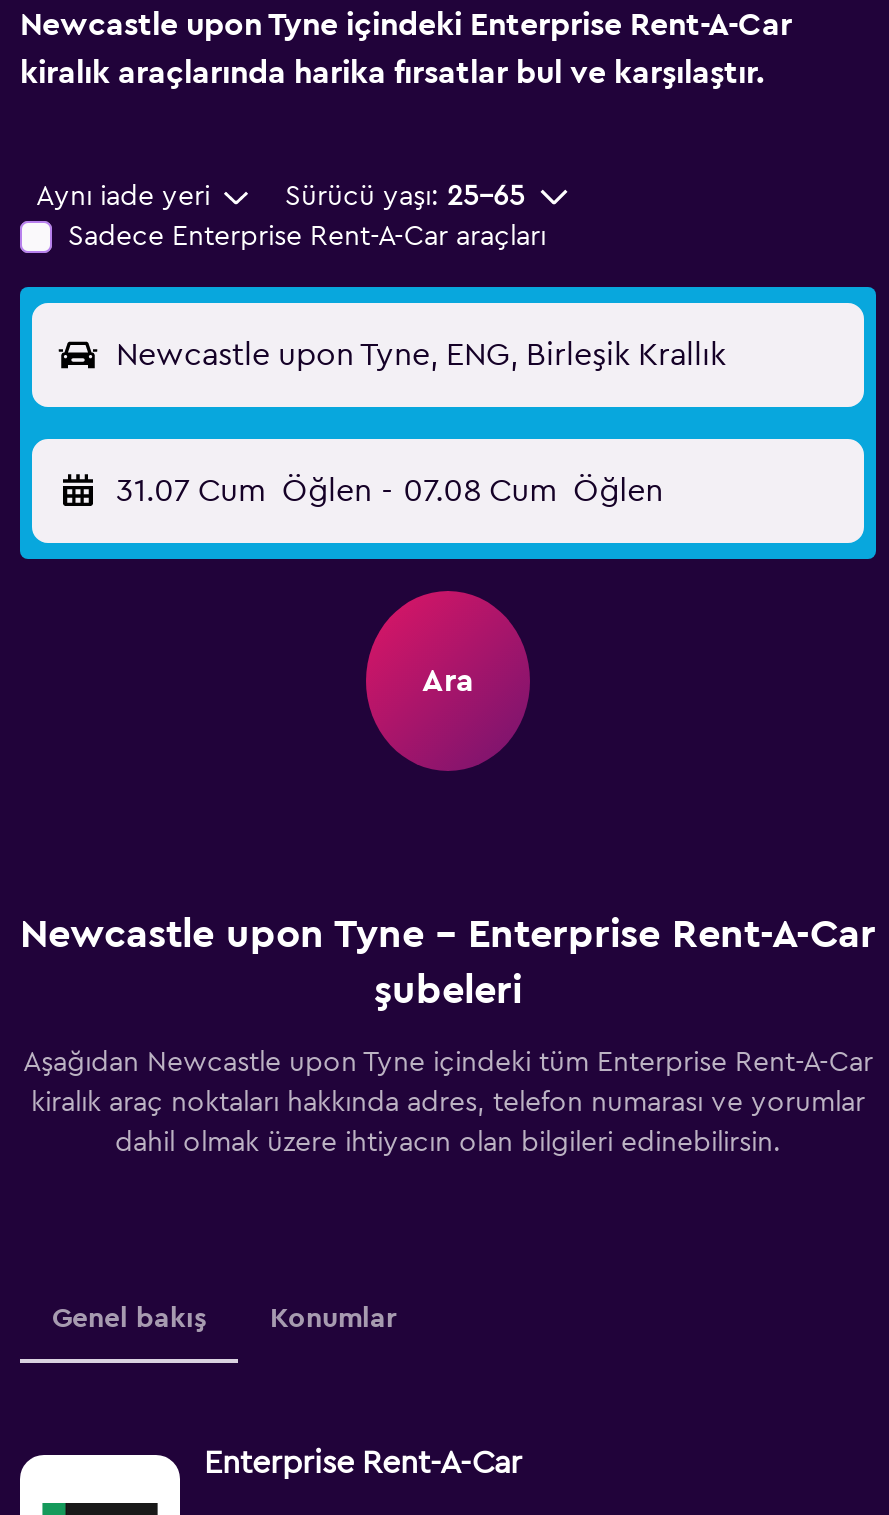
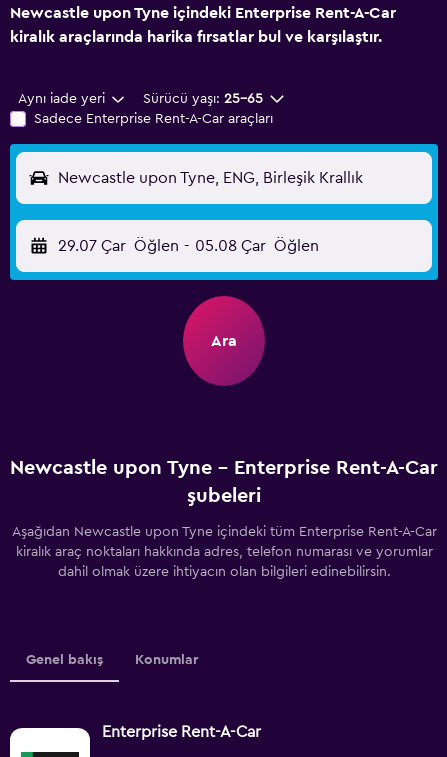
- 31.07 Cum Öğlen - 07.08 Cum Öğlen
+ 29.07 Çar Öğlen - 05.08 Çar Öğlen
